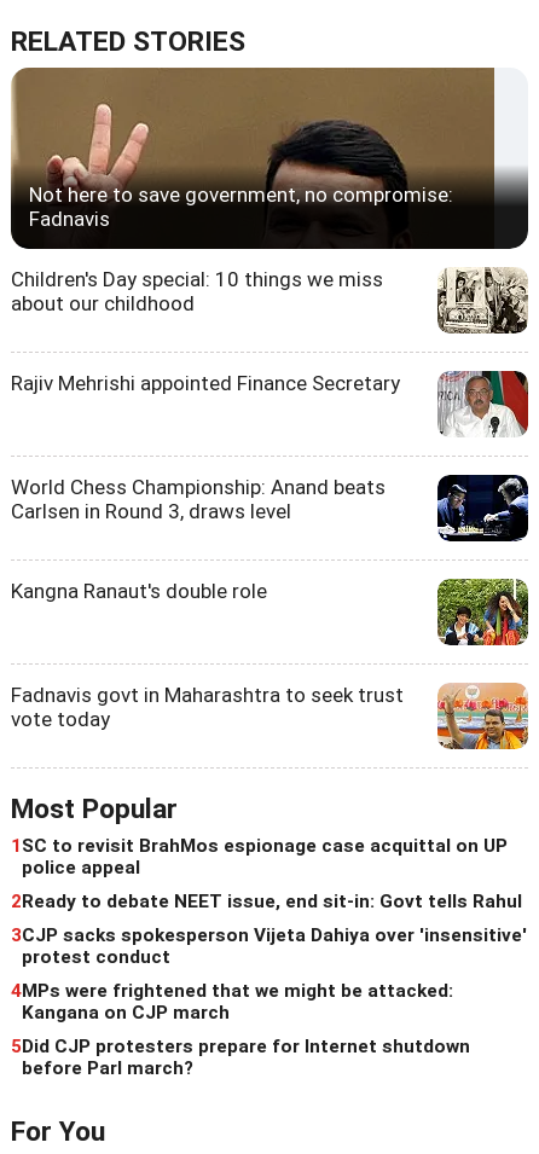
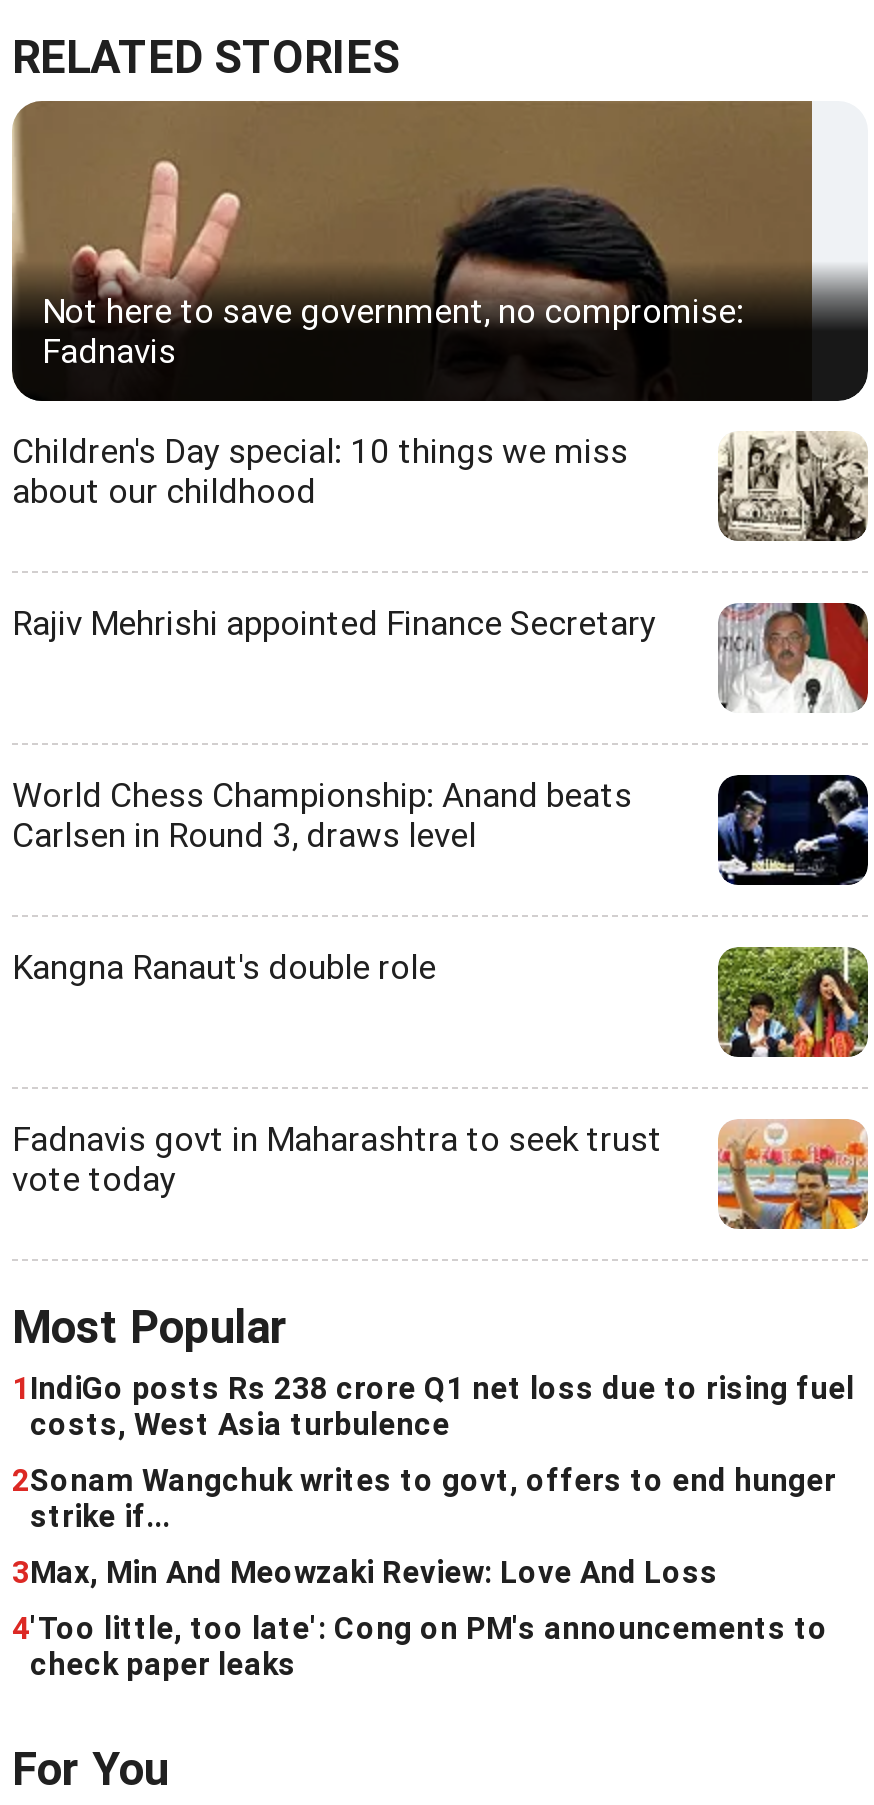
- 1 SC to revisit BrahMos espionage case acquittal on UP
- police appeal
- 2Ready to debate NEET issue, end sit-in: Govt tells Rahul
- 3CJP sacks spokesperson Vijeta Dahiya over 'insensitive'
- protest conduct
- 4MPs were frightened that we might be attacked:
- Kangana on CJP march
- 5Did CJP protesters prepare for Internet shutdown
- before Parl march?
+ 1 IndiGo posts Rs 238 crore Q1 net loss due to rising fuel
+ costs, West Asia turbulence
+ 2Sonam Wangchuk writes to govt, offers to end hunger
+ strike if...
+ 3Max, Min And Meowzaki Review: Love And Loss
+ 4'Too little, too late': Cong on PM's announcements to
+ check paper leaks
